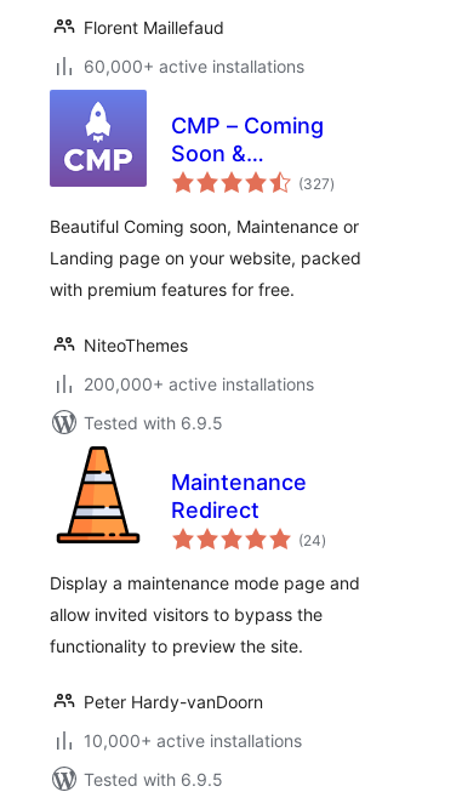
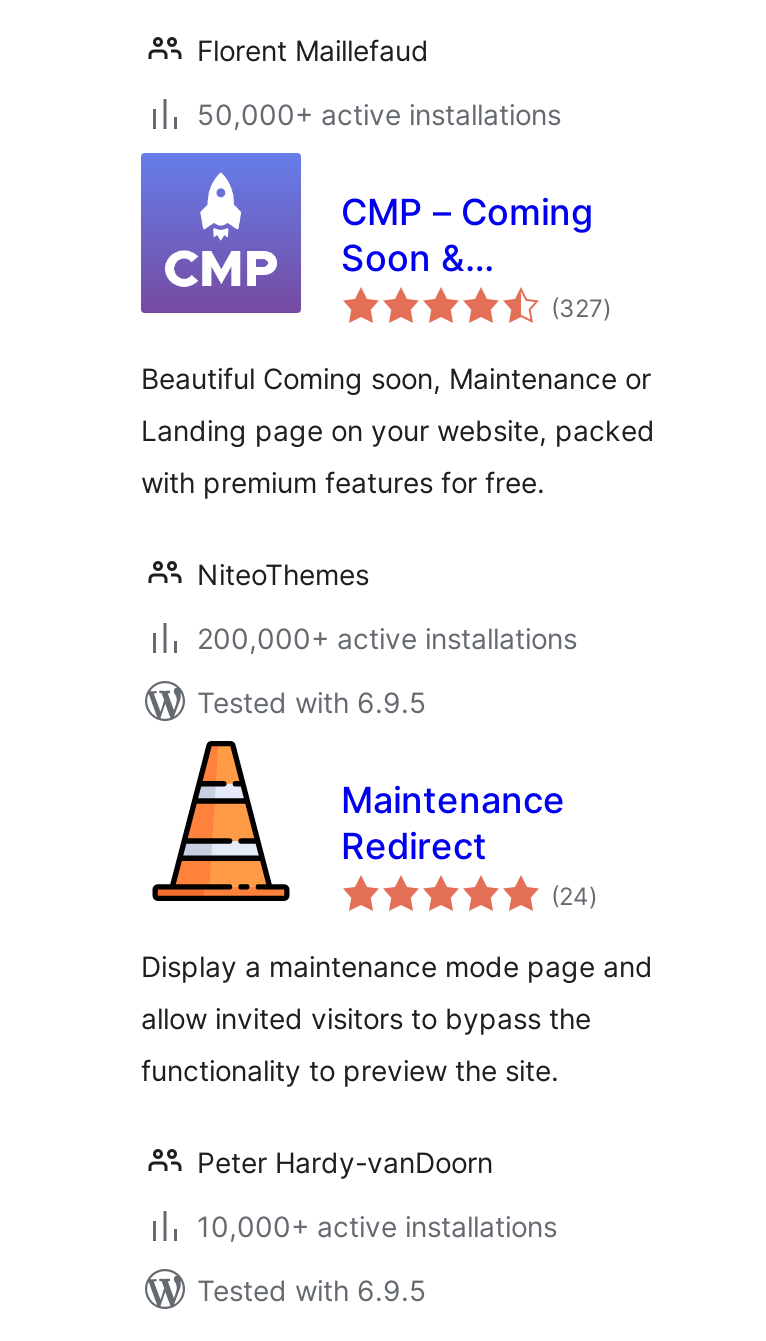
- 60,000+ active installations
+ 50,000+ active installations
